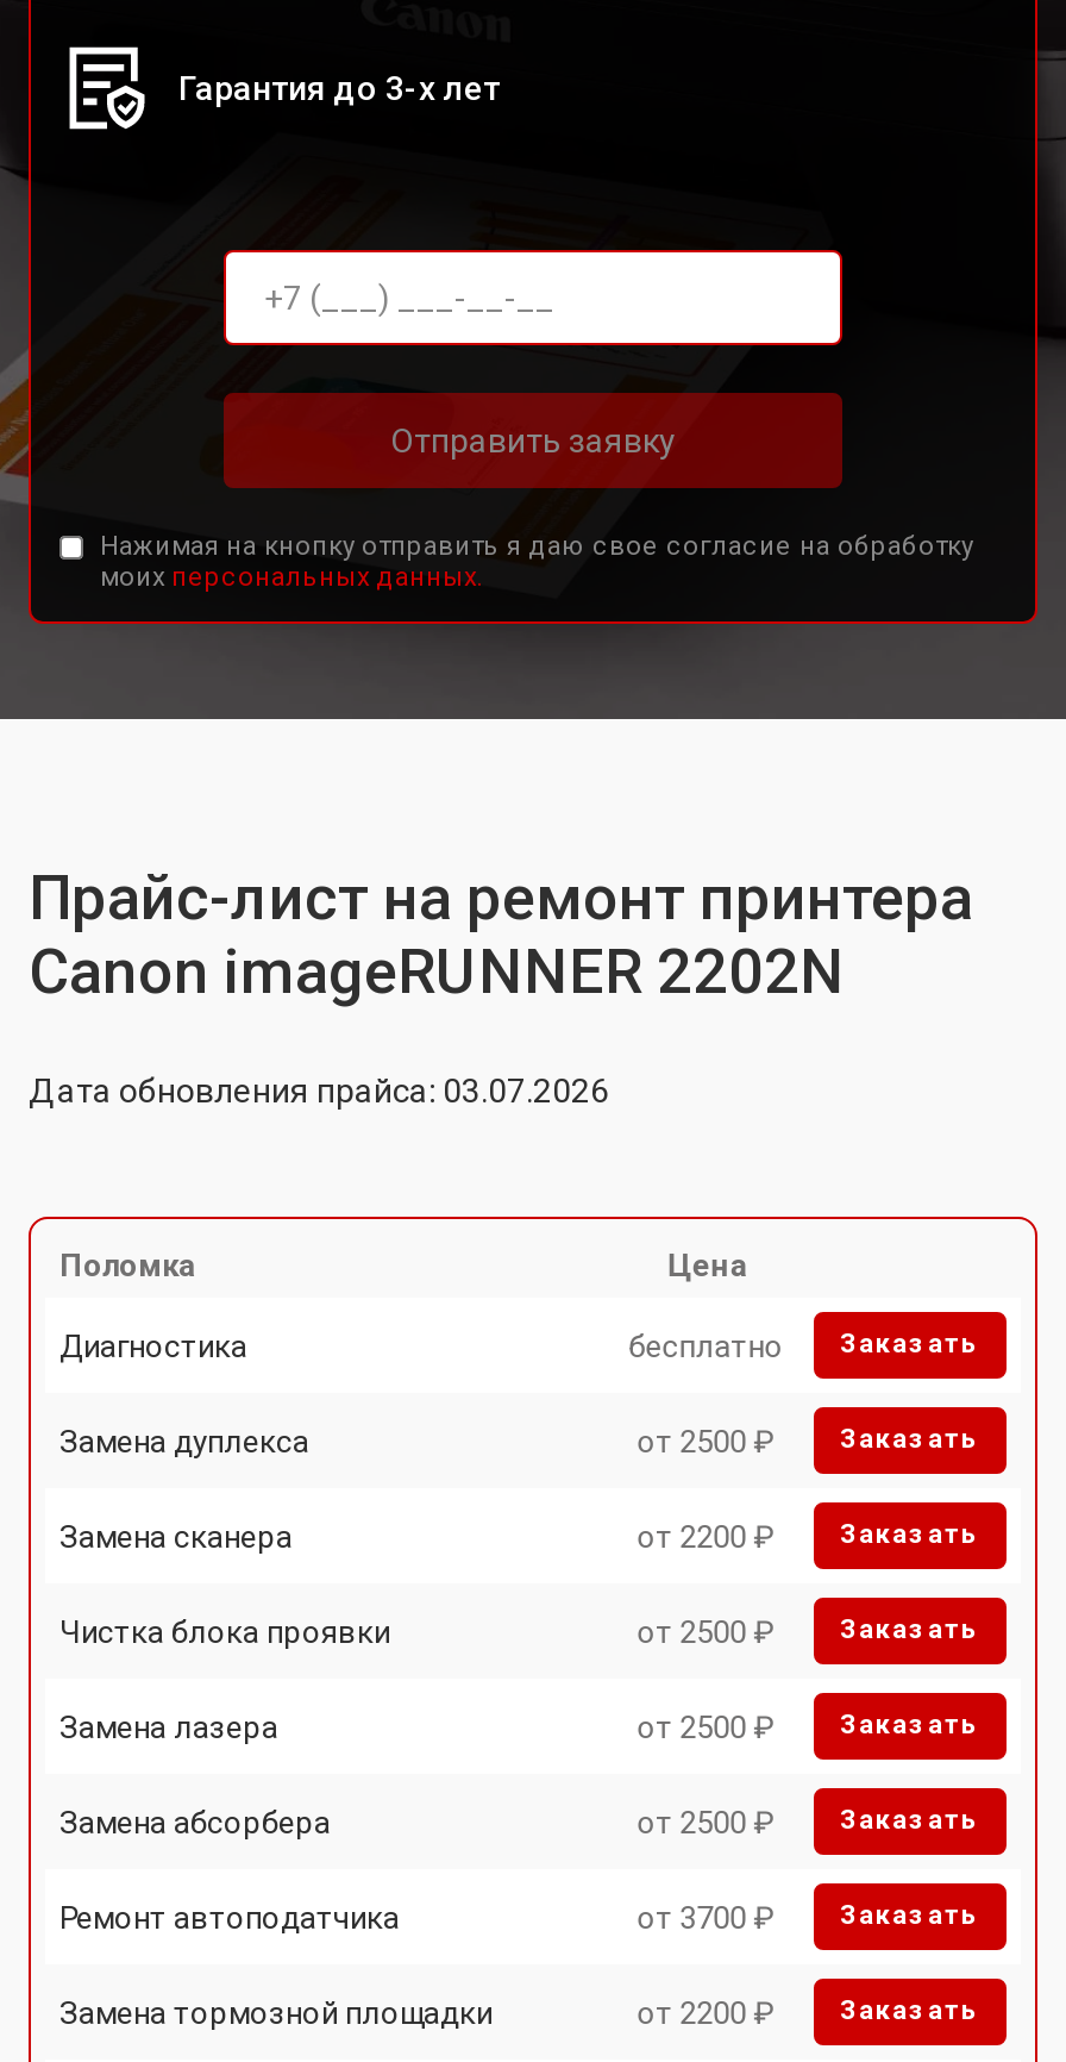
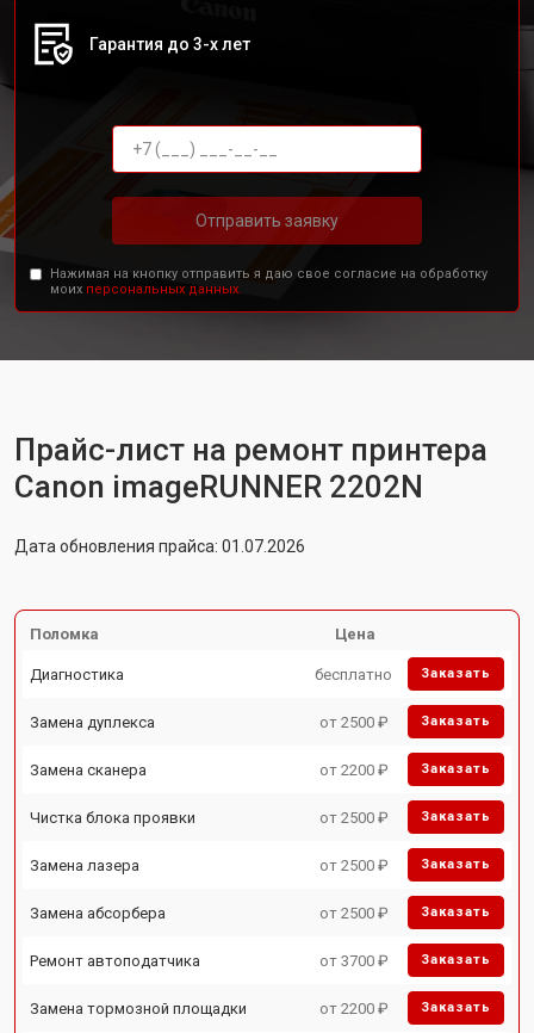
- Дата обновления прайса: 03.07.2026
+ Дата обновления прайса: 01.07.2026
